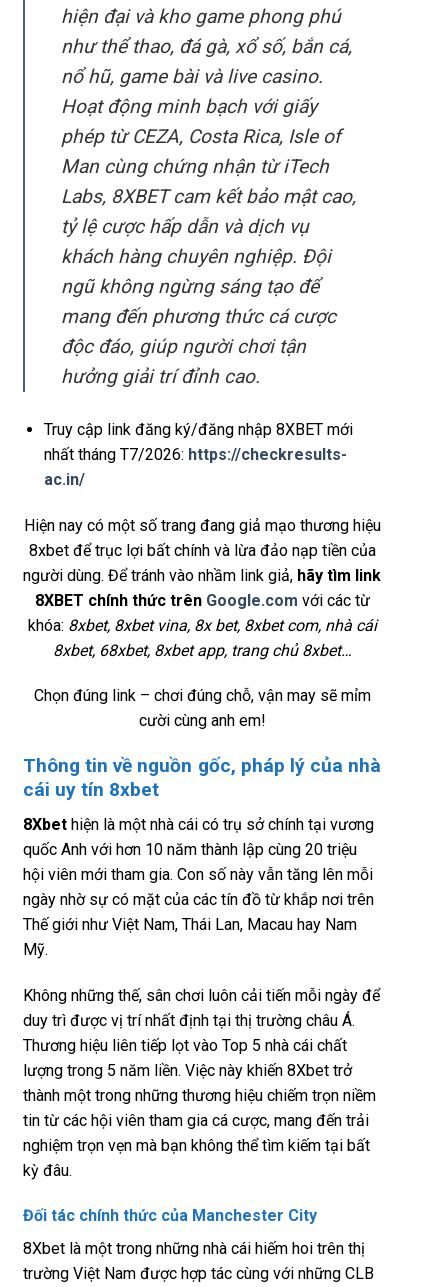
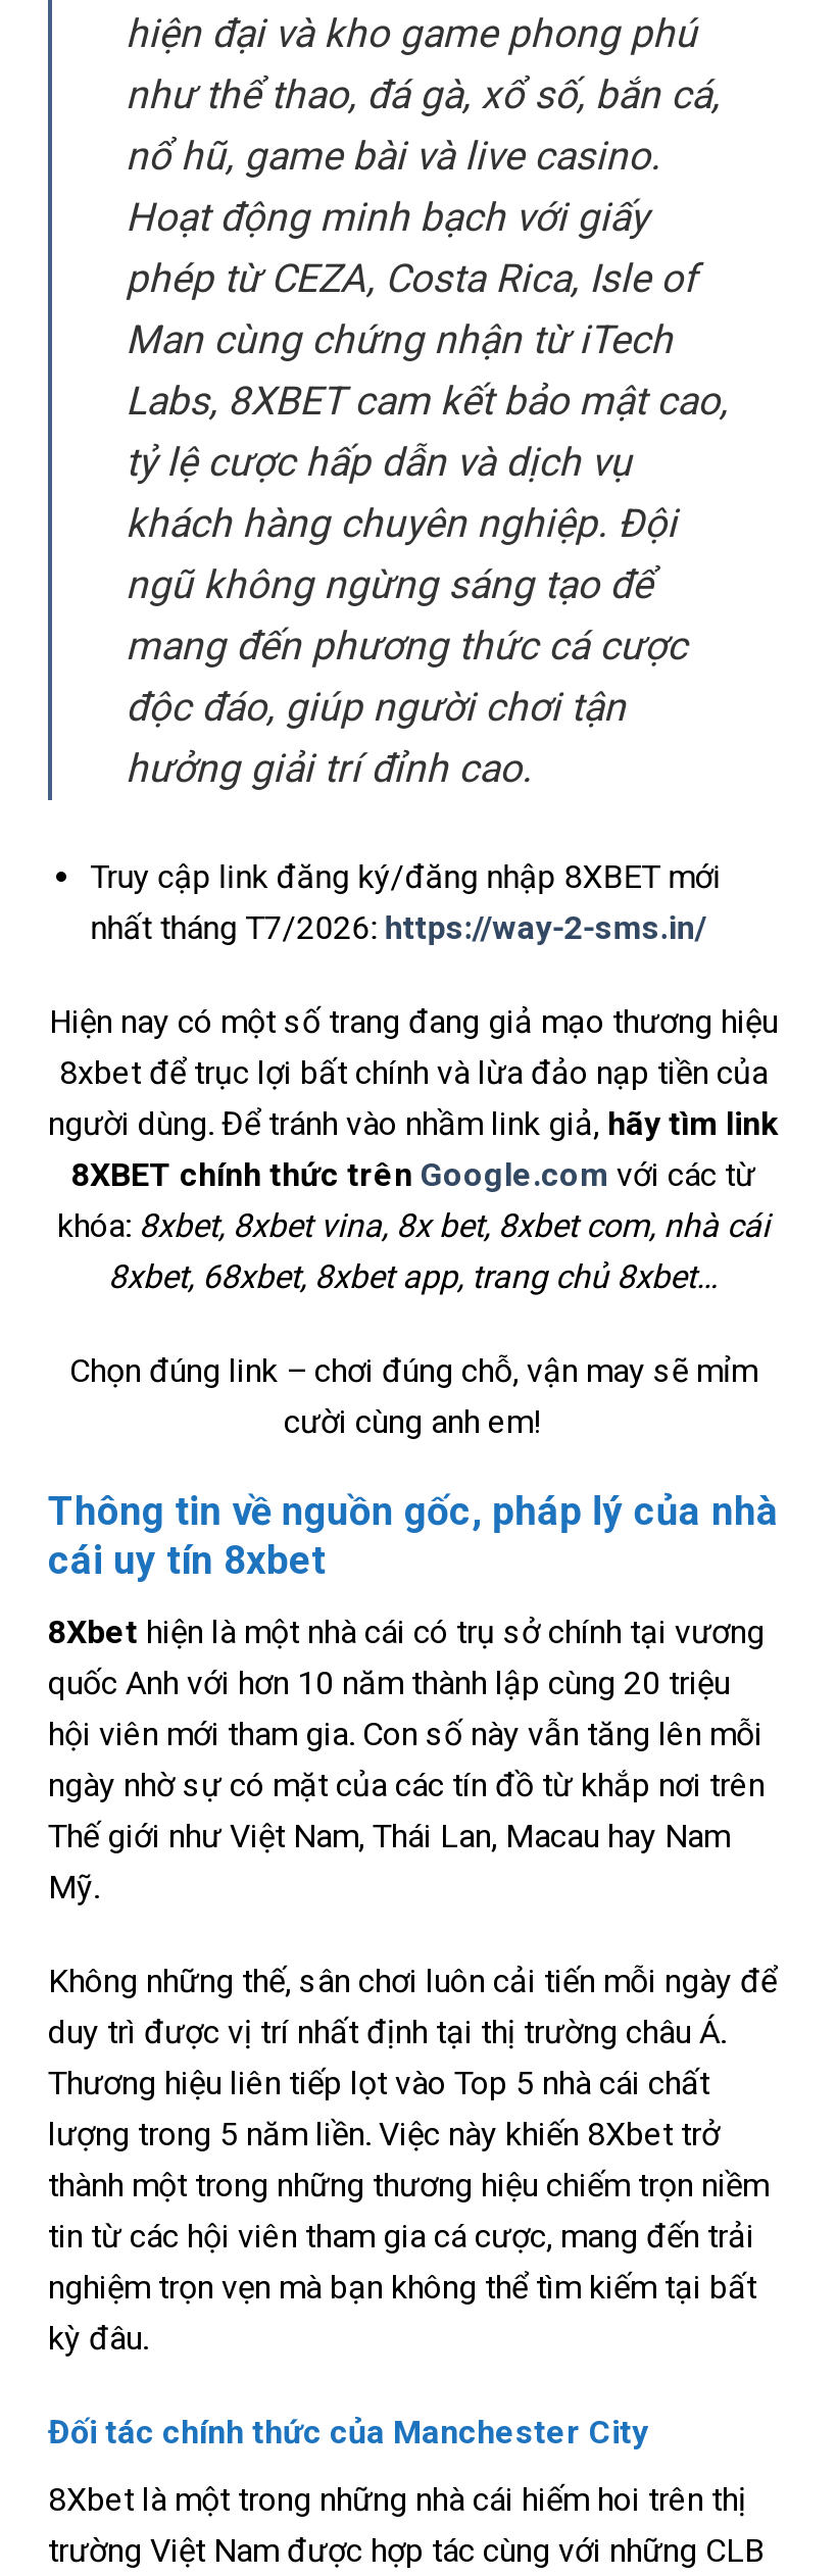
- nhất tháng T7/2026: https://checkresults-
- ac.in/
+ nhất tháng T7/2026: https://way-2-sms.in/
